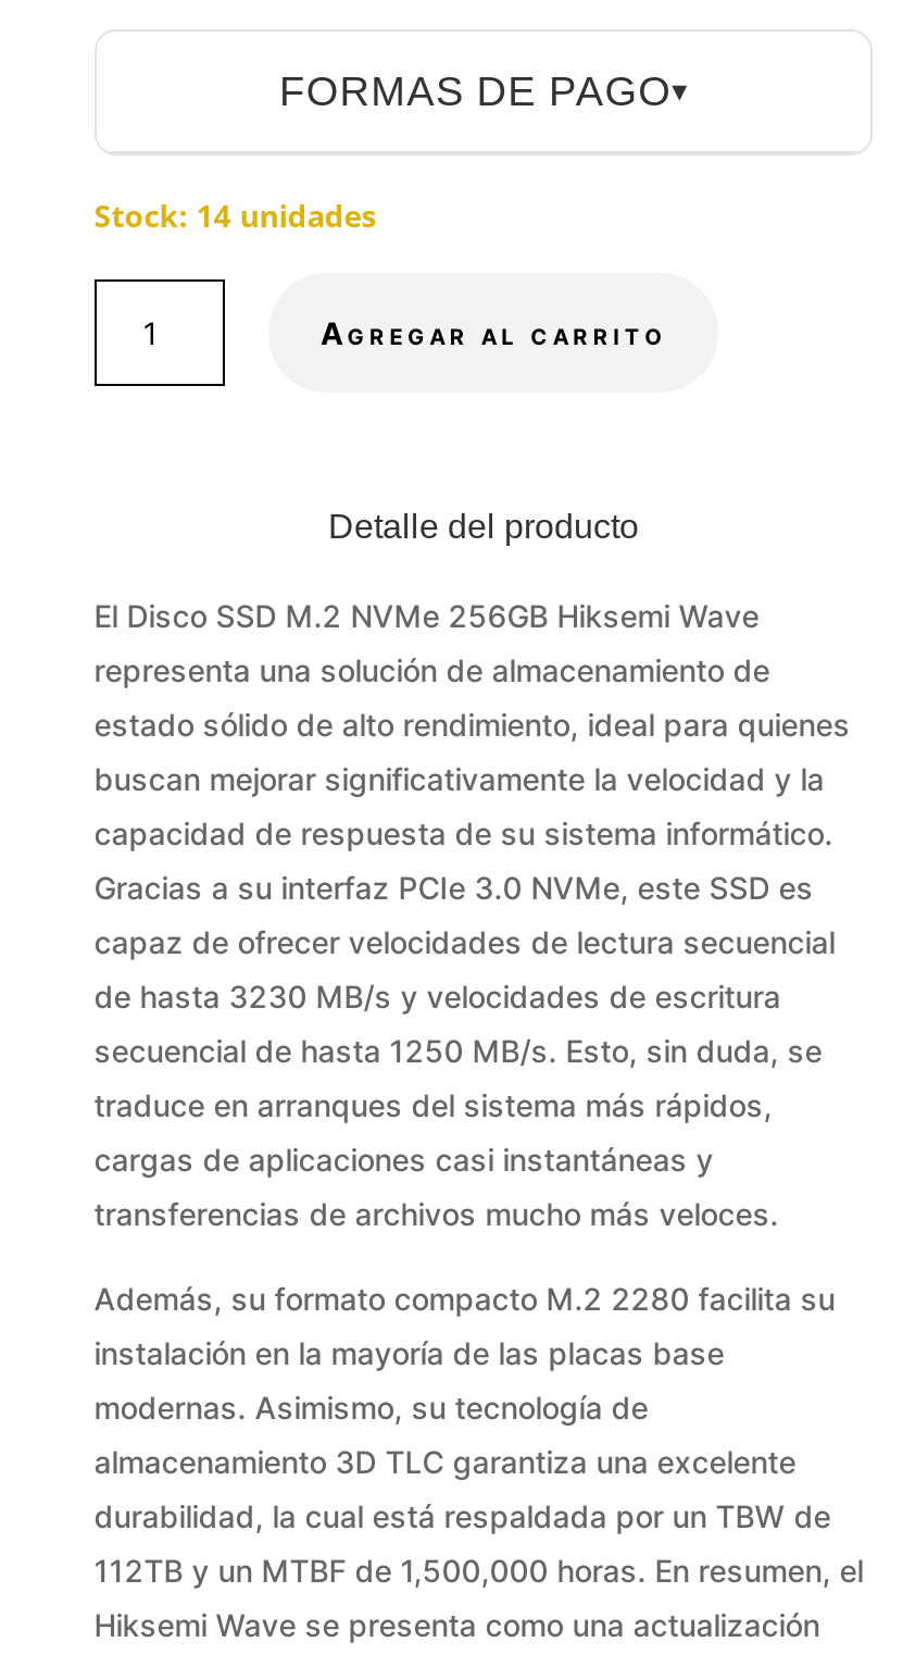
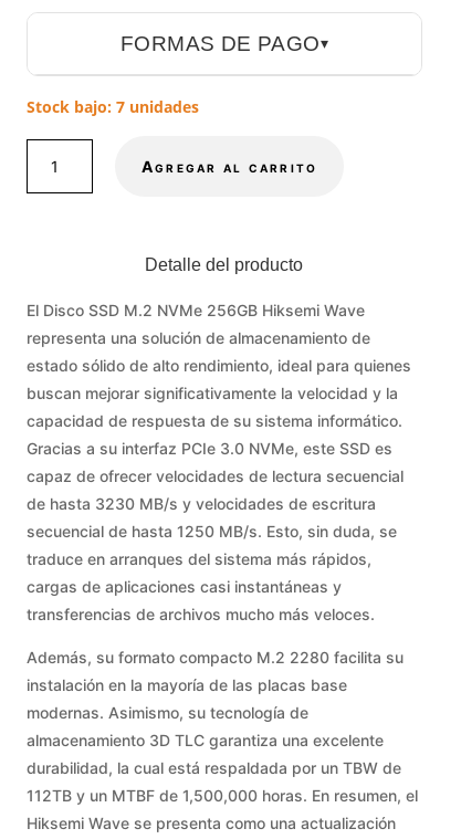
- Stock: 14 unidades
+ Stock bajo: 7 unidades
